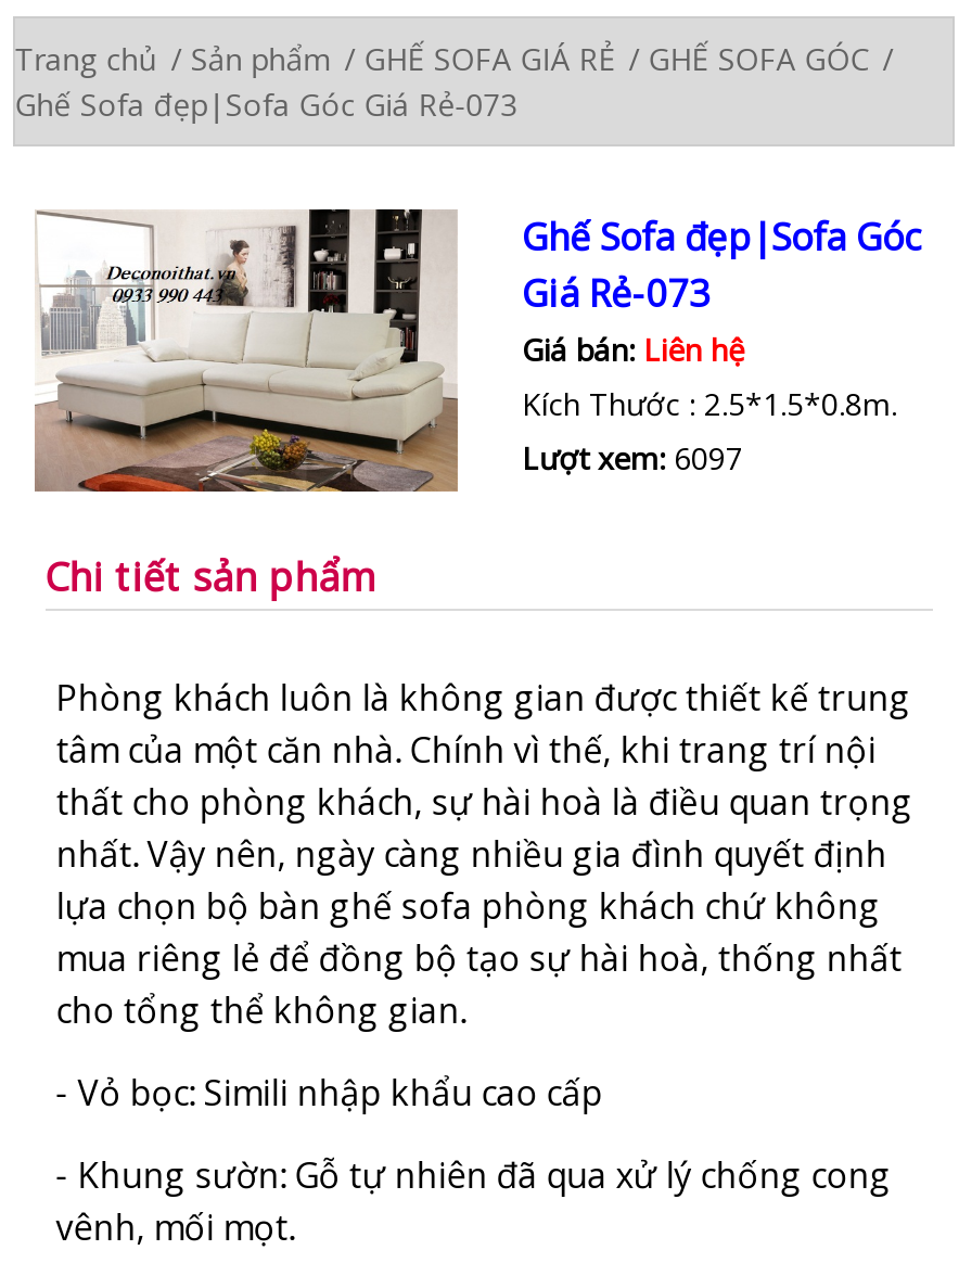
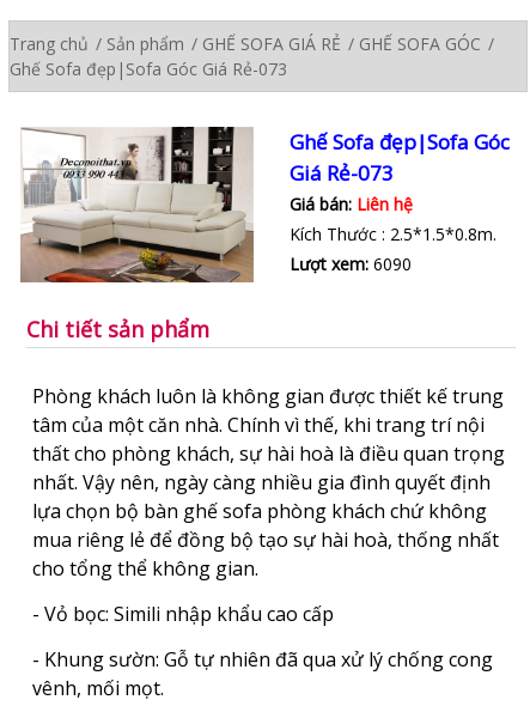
- Lượt xem: 6097
+ Lượt xem: 6090
